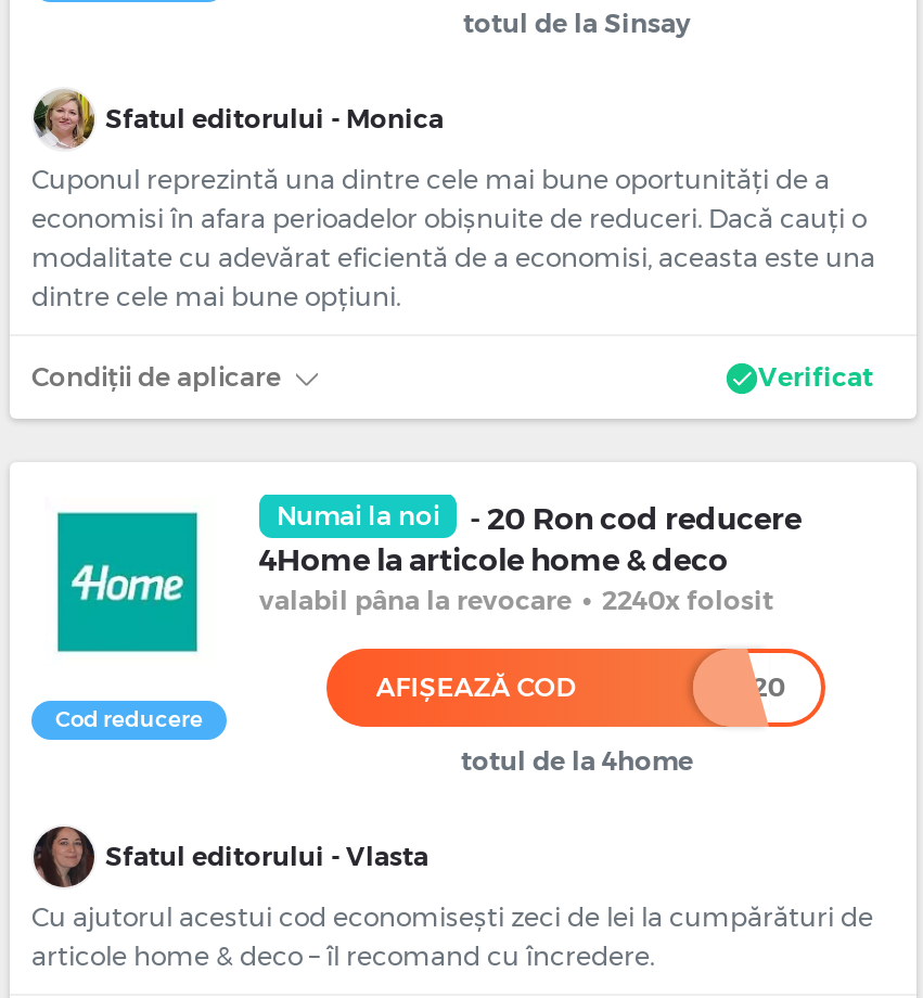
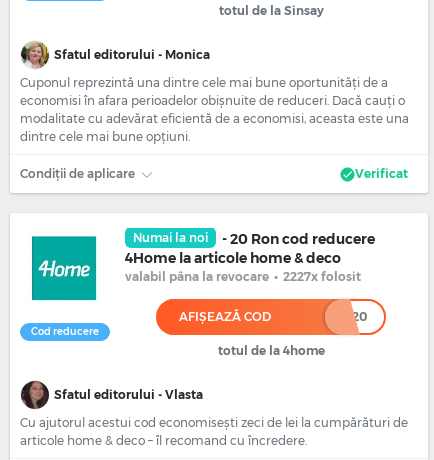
- valabil pâna la revocare • 2240x folosit
+ valabil pâna la revocare • 2227x folosit
